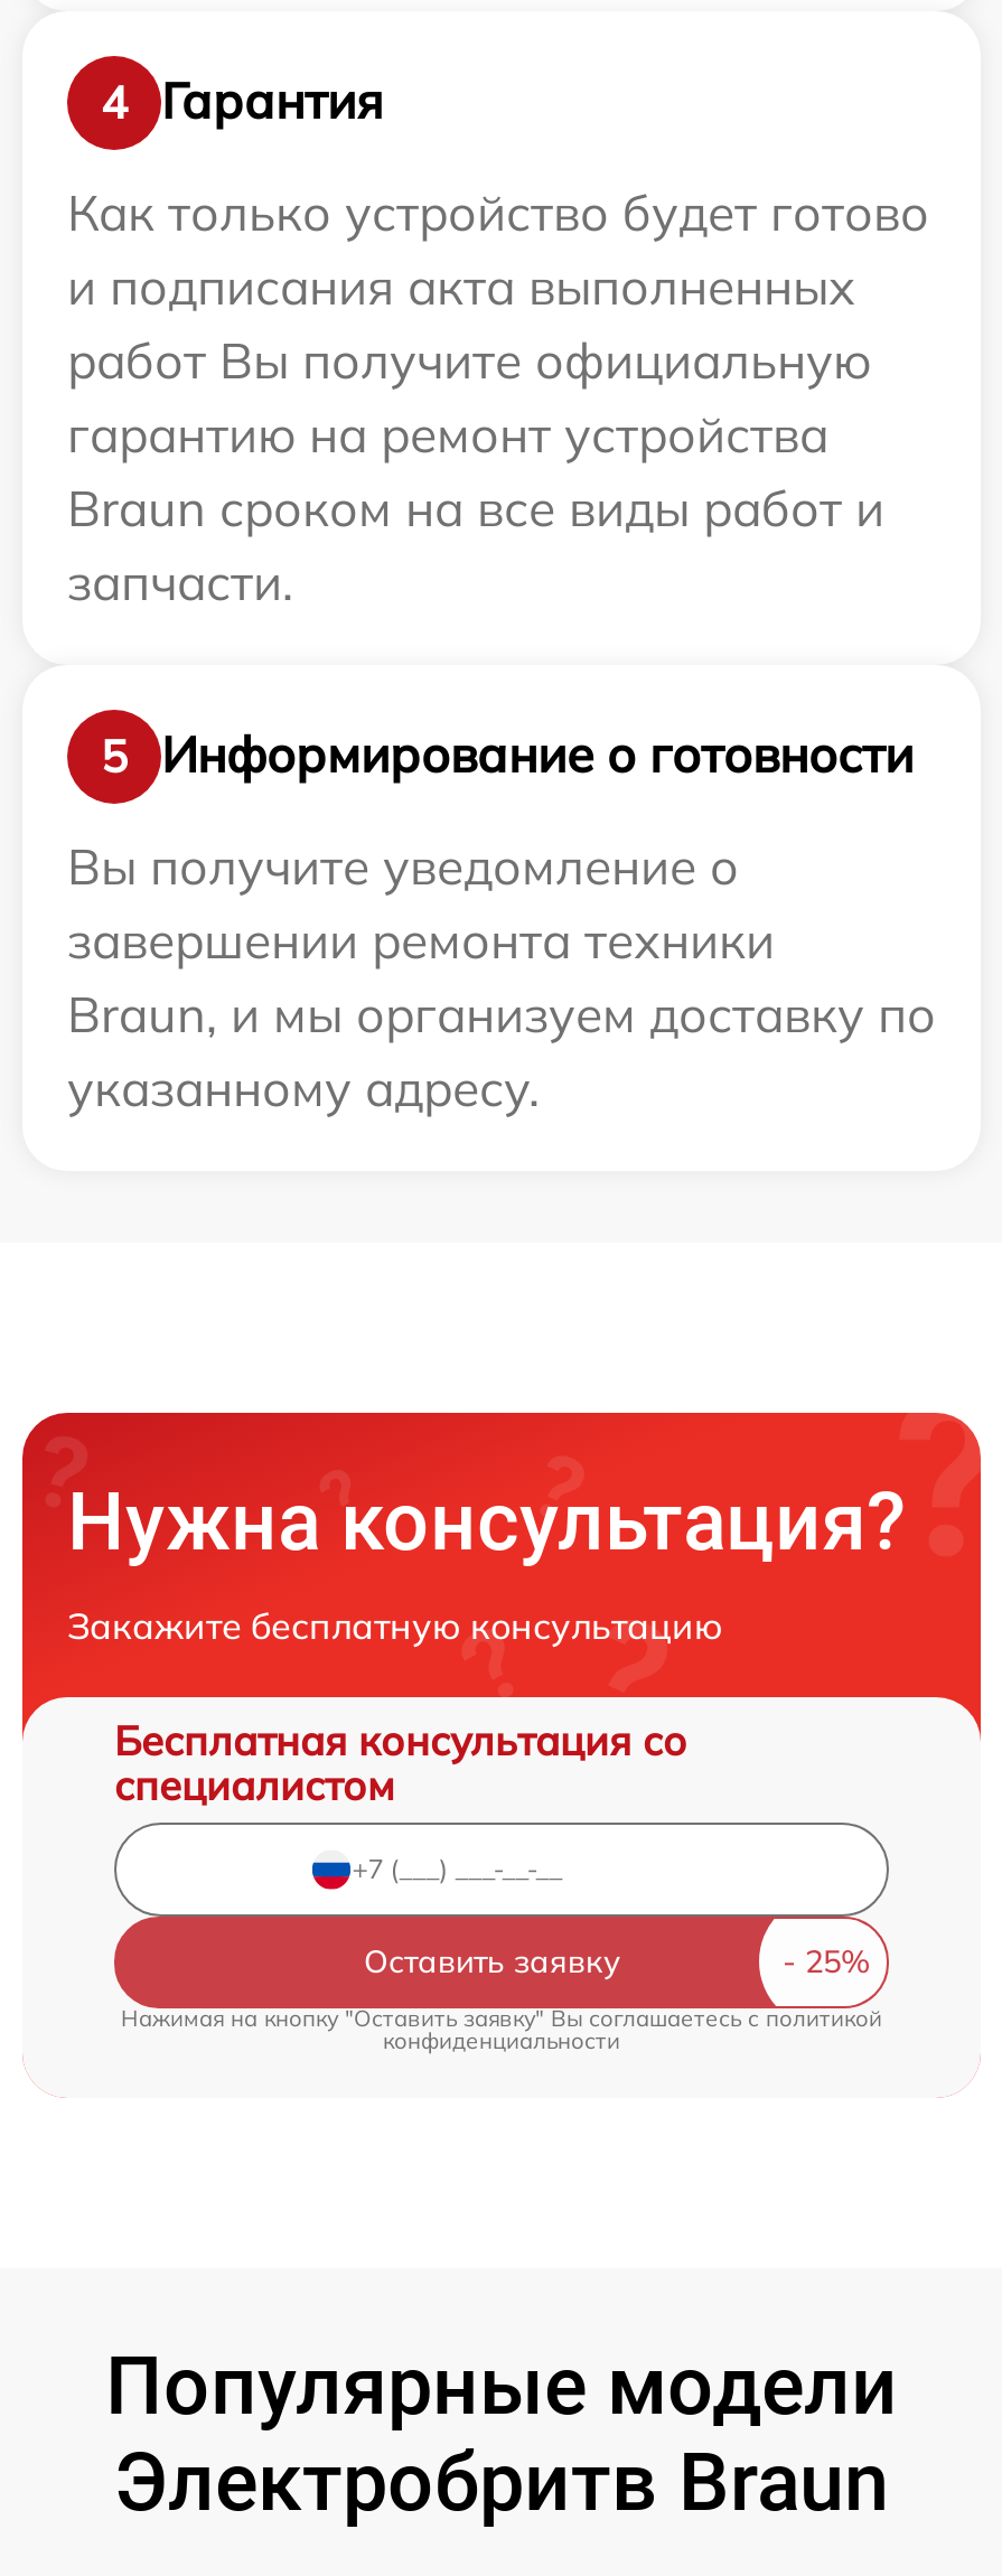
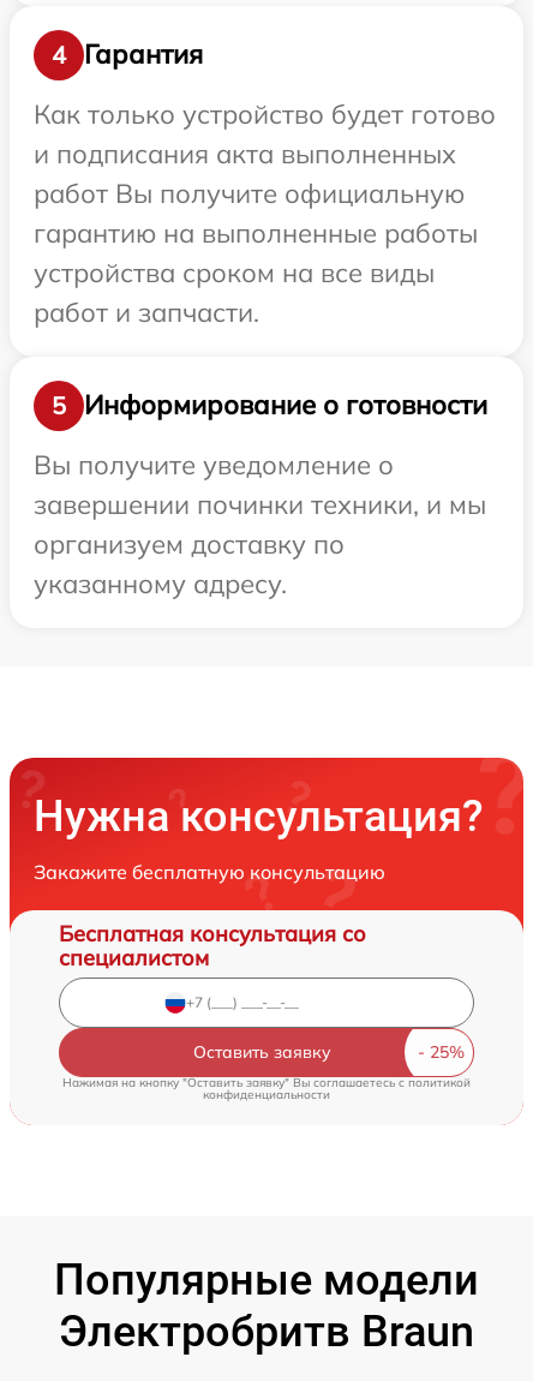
- гарантию на ремонт устройства
- Braun сроком на все виды работ и
- запчасти.
+ гарантию на выполненные работы
+ устройства сроком на все виды
+ работ и запчасти.

- завершении ремонта техники
- Braun, и мы организуем доставку по
+ завершении починки техники, и мы
+ организуем доставку по
